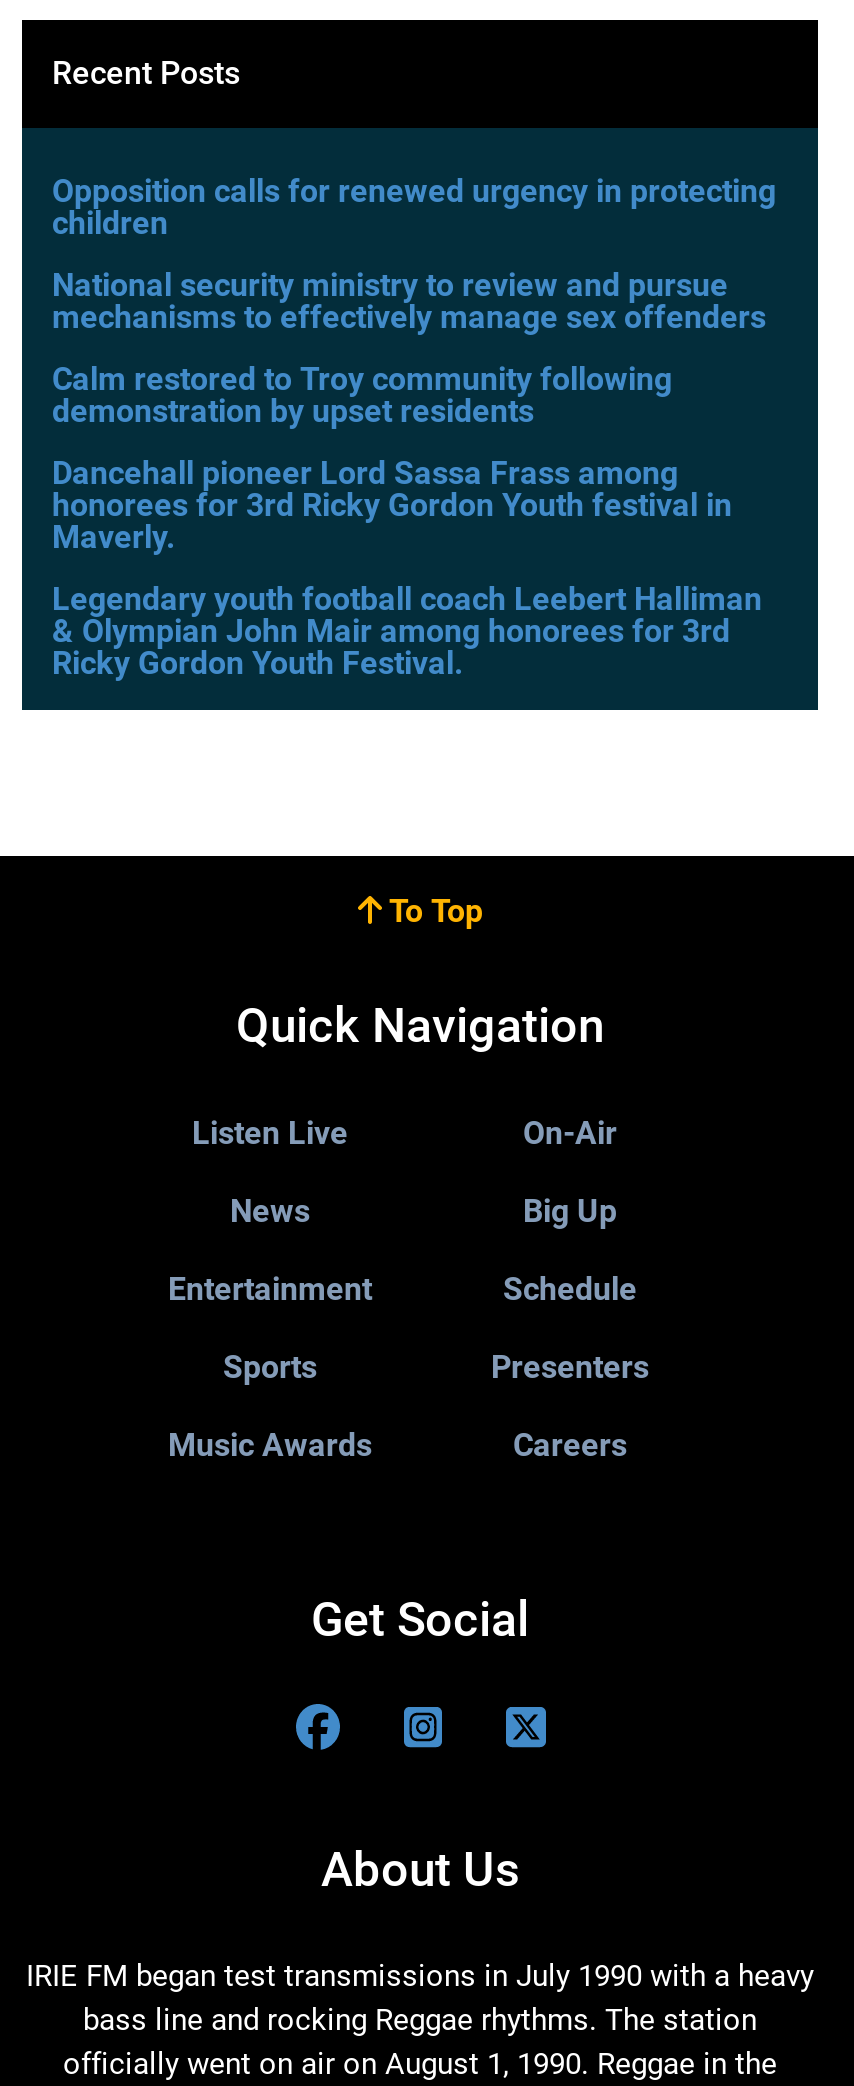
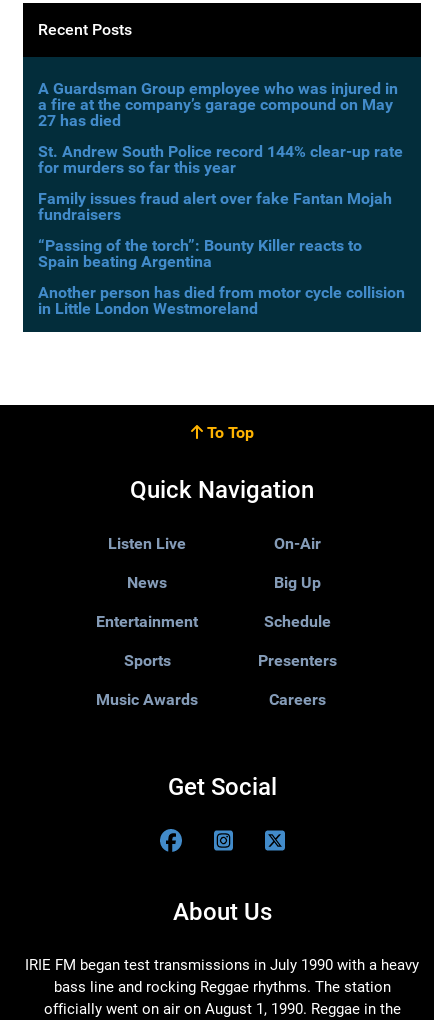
- Opposition calls for renewed urgency in protecting
- children
+ A Guardsman Group employee who was injured in
+ a fire at the company’s garage compound on May
+ 27 has died

- National security ministry to review and pursue
- mechanisms to effectively manage sex offenders
+ St. Andrew South Police record 144% clear-up rate
+ for murders so far this year

- Calm restored to Troy community following
- demonstration by upset residents
+ Family issues fraud alert over fake Fantan Mojah
+ fundraisers

- Dancehall pioneer Lord Sassa Frass among
- honorees for 3rd Ricky Gordon Youth festival in
- Maverly.
+ “Passing of the torch”: Bounty Killer reacts to
+ Spain beating Argentina

- Legendary youth football coach Leebert Halliman
- & Olympian John Mair among honorees for 3rd
- Ricky Gordon Youth Festival.
+ Another person has died from motor cycle collision
+ in Little London Westmoreland
